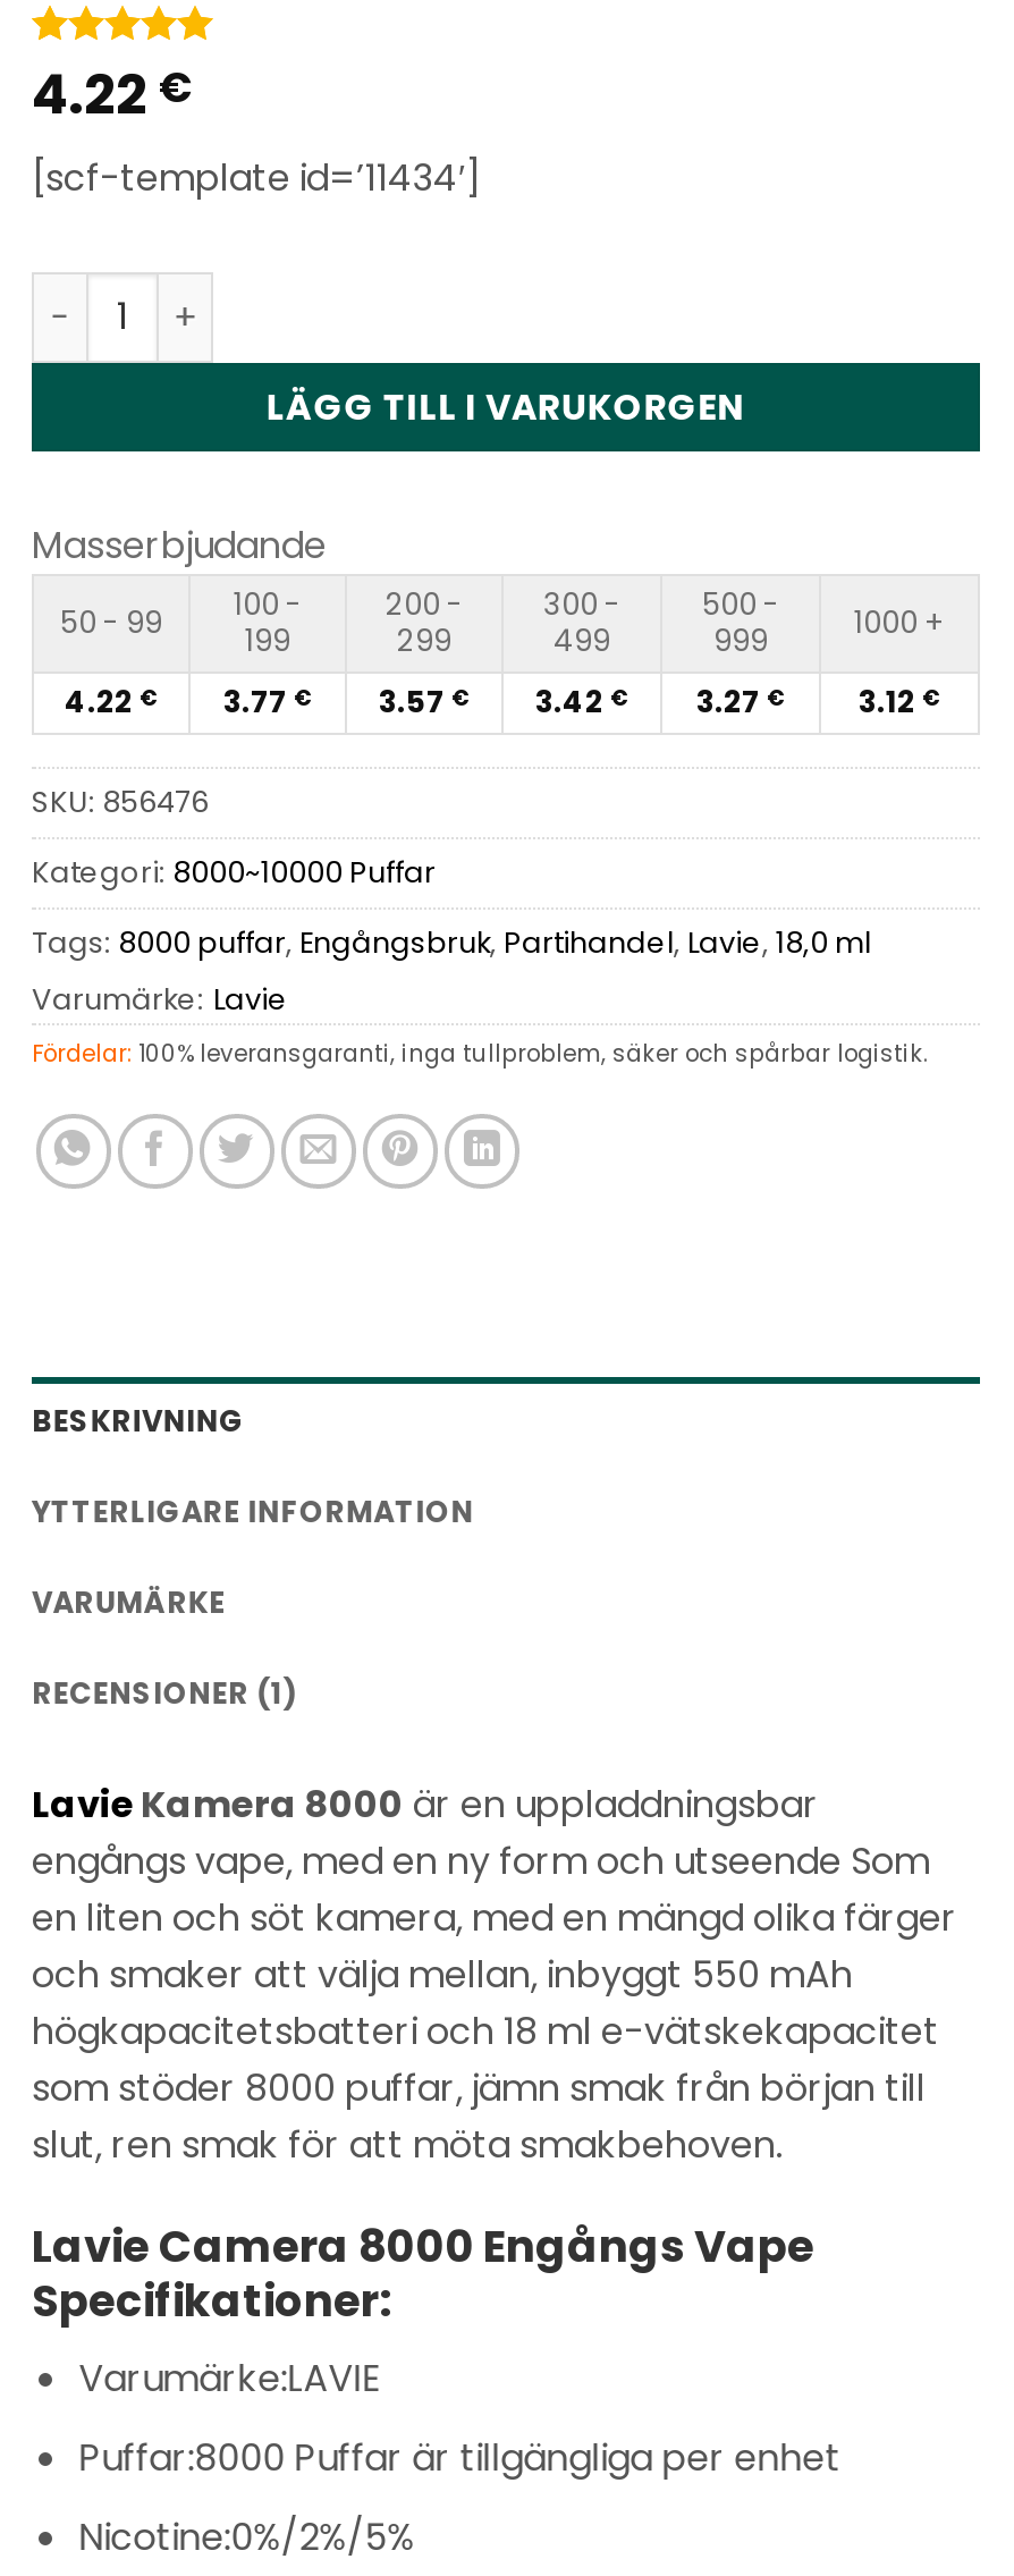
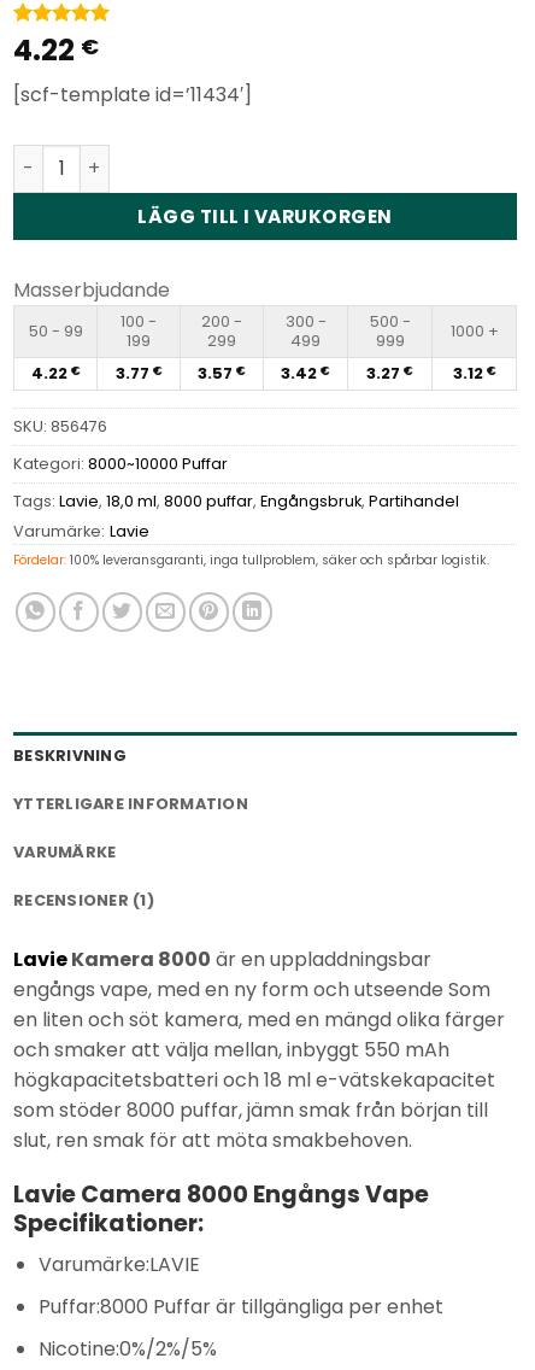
- Tags: 8000 puffar, Engångsbruk, Partihandel, Lavie, 18,0 ml
+ Tags: Lavie, 18,0 ml, 8000 puffar, Engångsbruk, Partihandel
